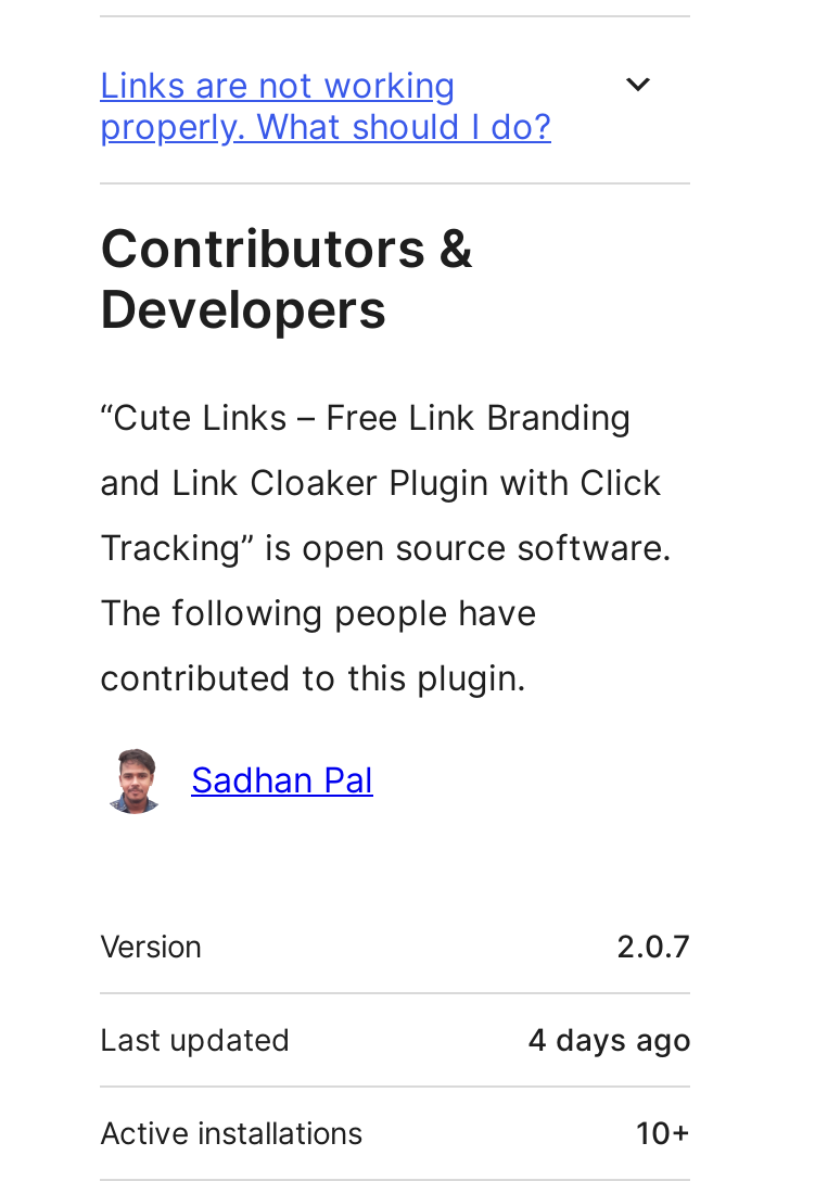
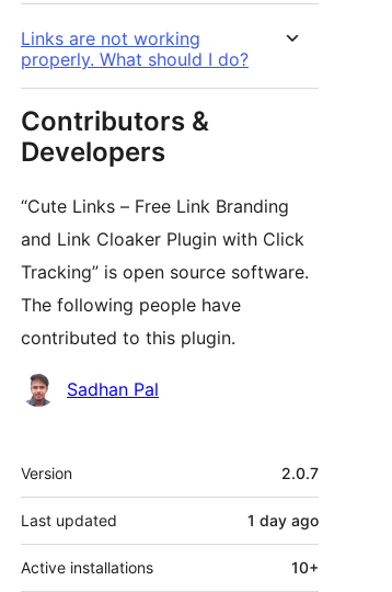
- 4 days ago
+ 1 day ago
